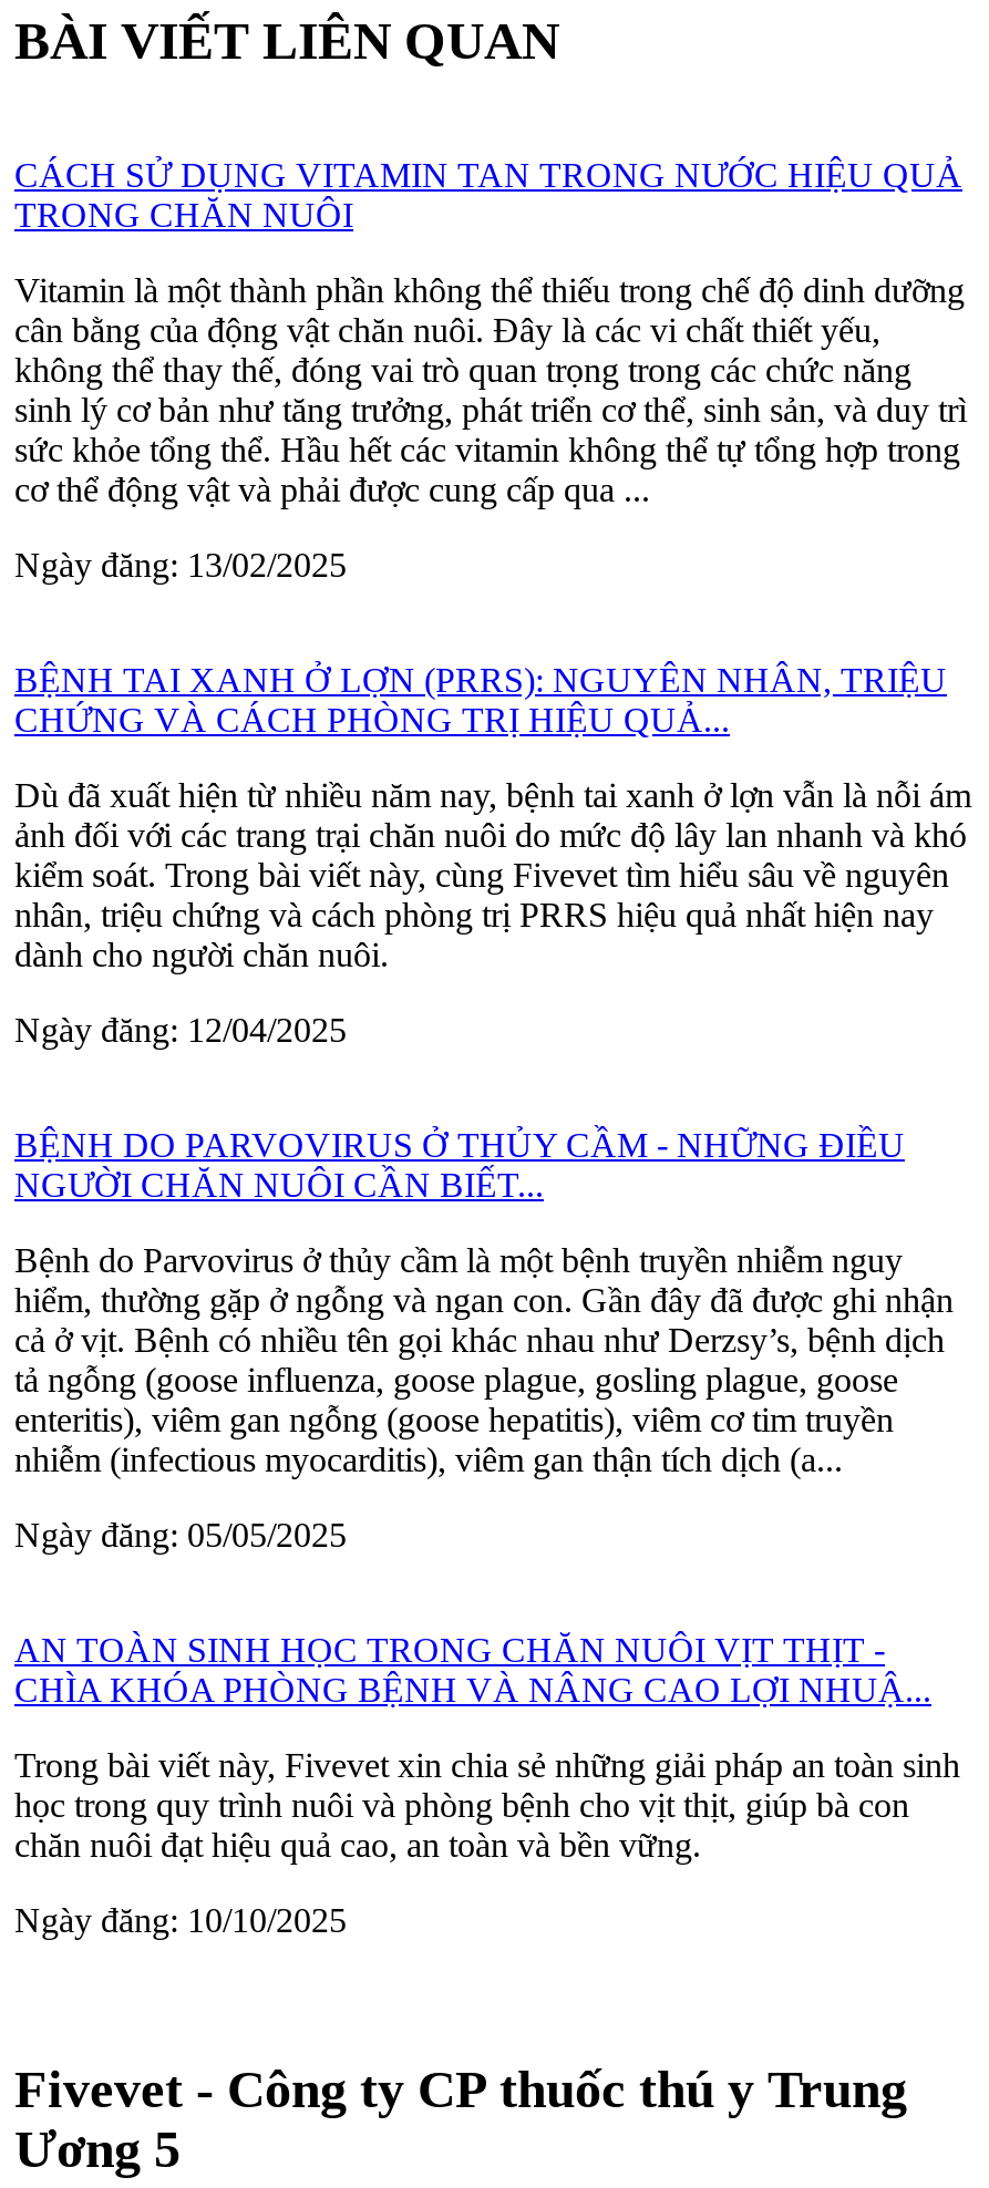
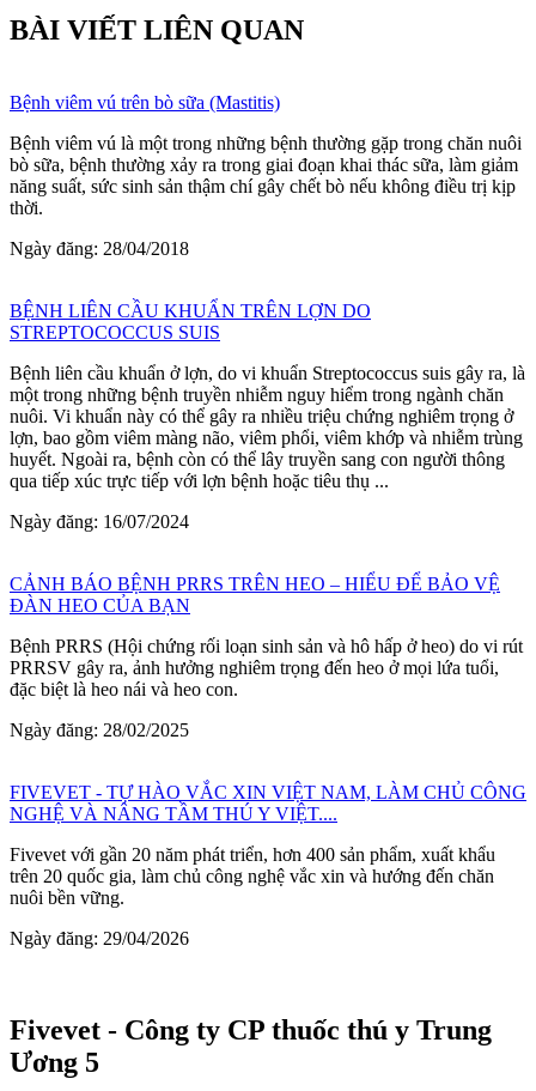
- CÁCH SỬ DỤNG VITAMIN TAN TRONG NƯỚC HIỆU QUẢ
- TRONG CHĂN NUÔI
+ Bệnh viêm vú trên bò sữa (Mastitis)

- Vitamin là một thành phần không thể thiếu trong chế độ dinh dưỡng
- cân bằng của động vật chăn nuôi. Đây là các vi chất thiết yếu,
- không thể thay thế, đóng vai trò quan trọng trong các chức năng
- sinh lý cơ bản như tăng trưởng, phát triển cơ thể, sinh sản, và duy trì
- sức khỏe tổng thể. Hầu hết các vitamin không thể tự tổng hợp trong
- cơ thể động vật và phải được cung cấp qua ...
+ Bệnh viêm vú là một trong những bệnh thường gặp trong chăn nuôi
+ bò sữa, bệnh thường xảy ra trong giai đoạn khai thác sữa, làm giảm
+ năng suất, sức sinh sản thậm chí gây chết bò nếu không điều trị kịp
+ thời.

- Ngày đăng: 13/02/2025
+ Ngày đăng: 28/04/2018

- BỆNH TAI XANH Ở LỢN (PRRS): NGUYÊN NHÂN, TRIỆU
- CHỨNG VÀ CÁCH PHÒNG TRỊ HIỆU QUẢ...
+ BỆNH LIÊN CẦU KHUẨN TRÊN LỢN DO
+ STREPTOCOCCUS SUIS

- Dù đã xuất hiện từ nhiều năm nay, bệnh tai xanh ở lợn vẫn là nỗi ám
- ảnh đối với các trang trại chăn nuôi do mức độ lây lan nhanh và khó
- kiểm soát. Trong bài viết này, cùng Fivevet tìm hiểu sâu về nguyên
- nhân, triệu chứng và cách phòng trị PRRS hiệu quả nhất hiện nay
- dành cho người chăn nuôi.
+ Bệnh liên cầu khuẩn ở lợn, do vi khuẩn Streptococcus suis gây ra, là
+ một trong những bệnh truyền nhiễm nguy hiểm trong ngành chăn
+ nuôi. Vi khuẩn này có thể gây ra nhiều triệu chứng nghiêm trọng ở
+ lợn, bao gồm viêm màng não, viêm phổi, viêm khớp và nhiễm trùng
+ huyết. Ngoài ra, bệnh còn có thể lây truyền sang con người thông
+ qua tiếp xúc trực tiếp với lợn bệnh hoặc tiêu thụ ...

- Ngày đăng: 12/04/2025
+ Ngày đăng: 16/07/2024

- BỆNH DO PARVOVIRUS Ở THỦY CẦM - NHỮNG ĐIỀU
- NGƯỜI CHĂN NUÔI CẦN BIẾT...
+ CẢNH BÁO BỆNH PRRS TRÊN HEO – HIỂU ĐỂ BẢO VỆ
+ ĐÀN HEO CỦA BẠN

- Bệnh do Parvovirus ở thủy cầm là một bệnh truyền nhiễm nguy
- hiểm, thường gặp ở ngỗng và ngan con. Gần đây đã được ghi nhận
- cả ở vịt. Bệnh có nhiều tên gọi khác nhau như Derzsy’s, bệnh dịch
- tả ngỗng (goose influenza, goose plague, gosling plague, goose
- enteritis), viêm gan ngỗng (goose hepatitis), viêm cơ tim truyền
- nhiễm (infectious myocarditis), viêm gan thận tích dịch (a...
+ Bệnh PRRS (Hội chứng rối loạn sinh sản và hô hấp ở heo) do vi rút
+ PRRSV gây ra, ảnh hưởng nghiêm trọng đến heo ở mọi lứa tuổi,
+ đặc biệt là heo nái và heo con.

- Ngày đăng: 05/05/2025
+ Ngày đăng: 28/02/2025

- AN TOÀN SINH HỌC TRONG CHĂN NUÔI VỊT THỊT -
- CHÌA KHÓA PHÒNG BỆNH VÀ NÂNG CAO LỢI NHUẬ...
+ FIVEVET - TỰ HÀO VẮC XIN VIỆT NAM, LÀM CHỦ CÔNG
+ NGHỆ VÀ NÂNG TẦM THÚ Y VIỆT....

- Trong bài viết này, Fivevet xin chia sẻ những giải pháp an toàn sinh
- học trong quy trình nuôi và phòng bệnh cho vịt thịt, giúp bà con
- chăn nuôi đạt hiệu quả cao, an toàn và bền vững.
+ Fivevet với gần 20 năm phát triển, hơn 400 sản phẩm, xuất khẩu
+ trên 20 quốc gia, làm chủ công nghệ vắc xin và hướng đến chăn
+ nuôi bền vững.

- Ngày đăng: 10/10/2025
+ Ngày đăng: 29/04/2026
